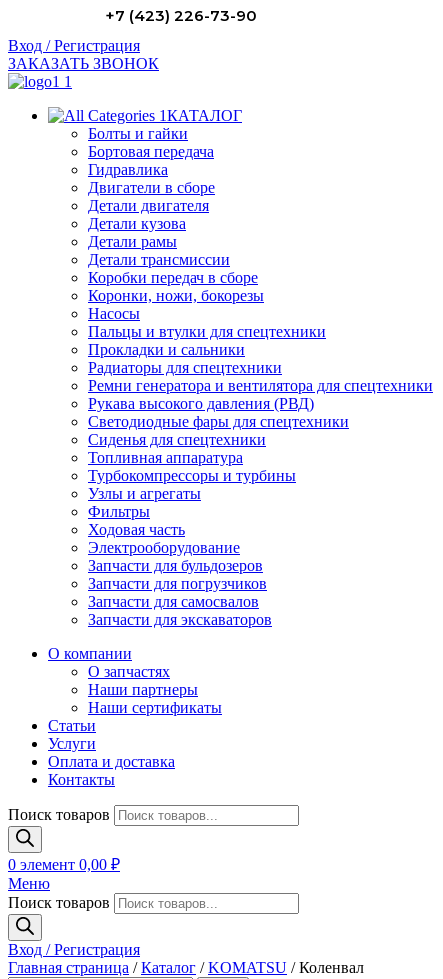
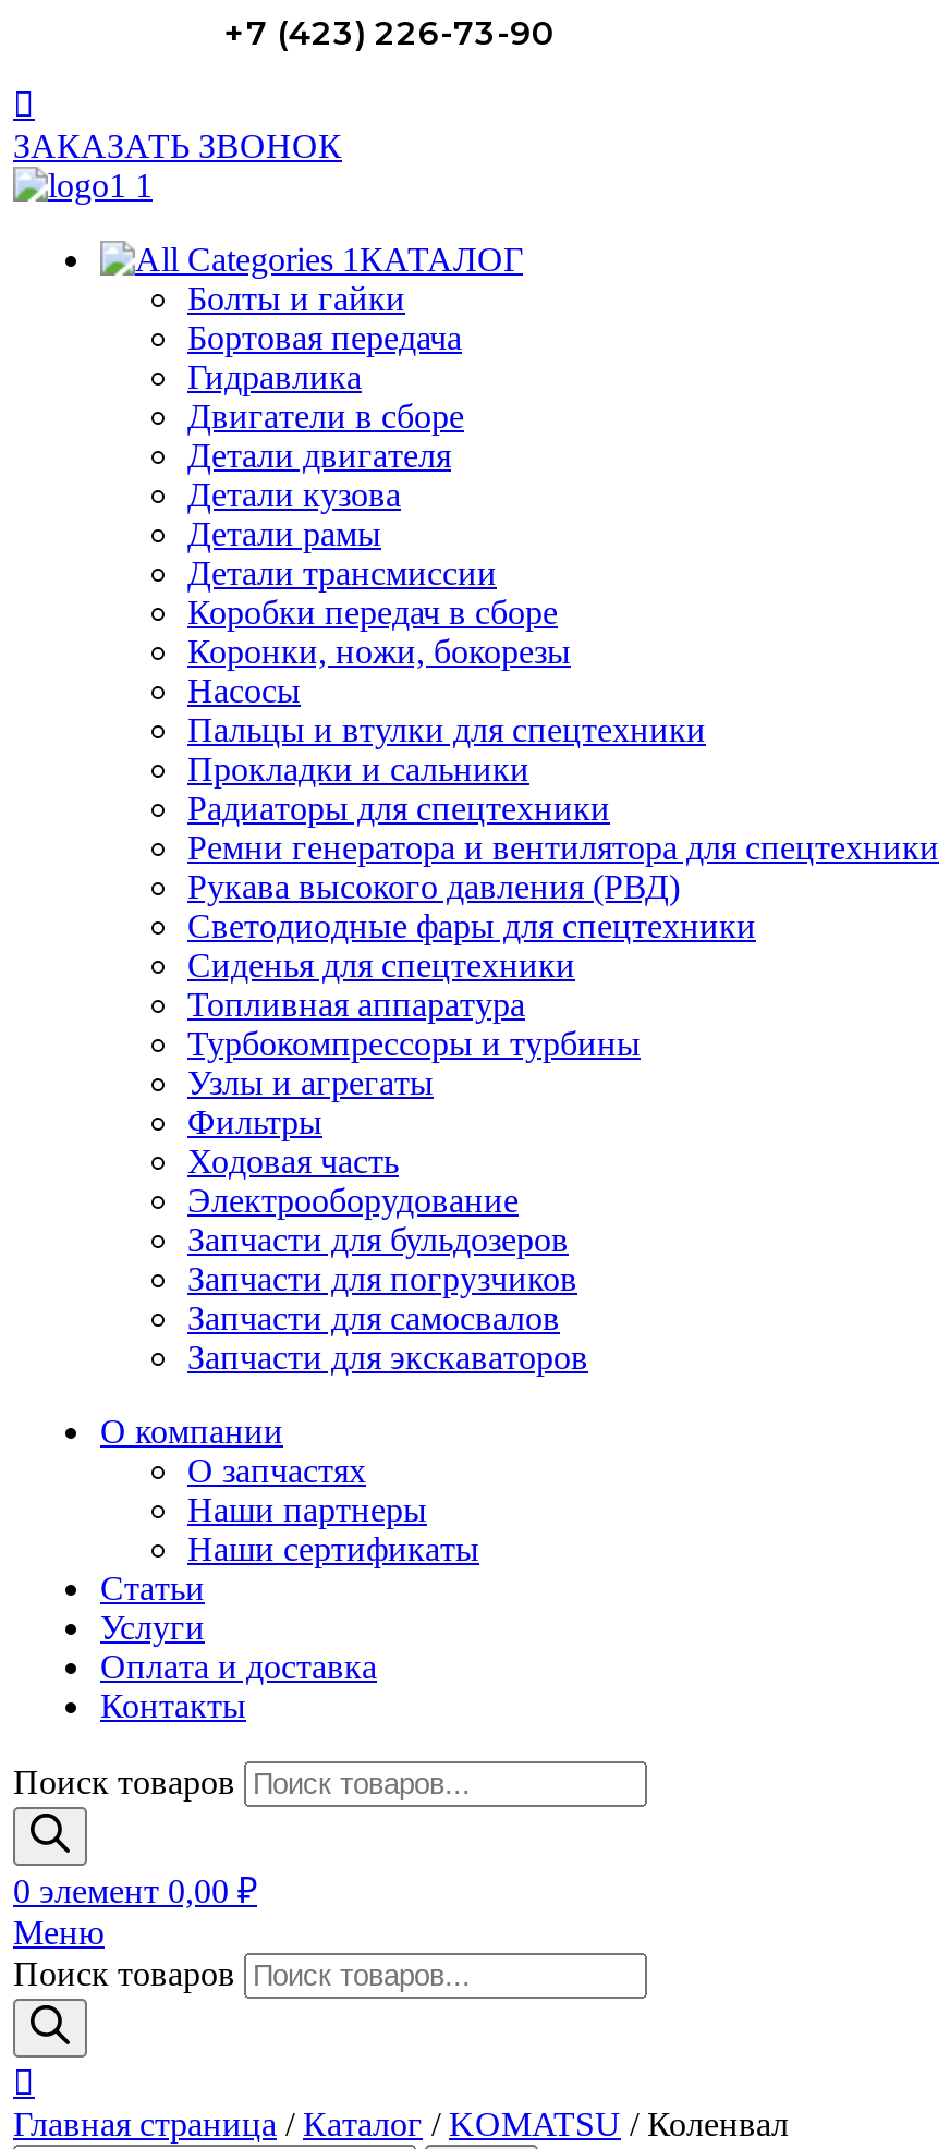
- Вход / Регистрация

- Вход / Регистрация
